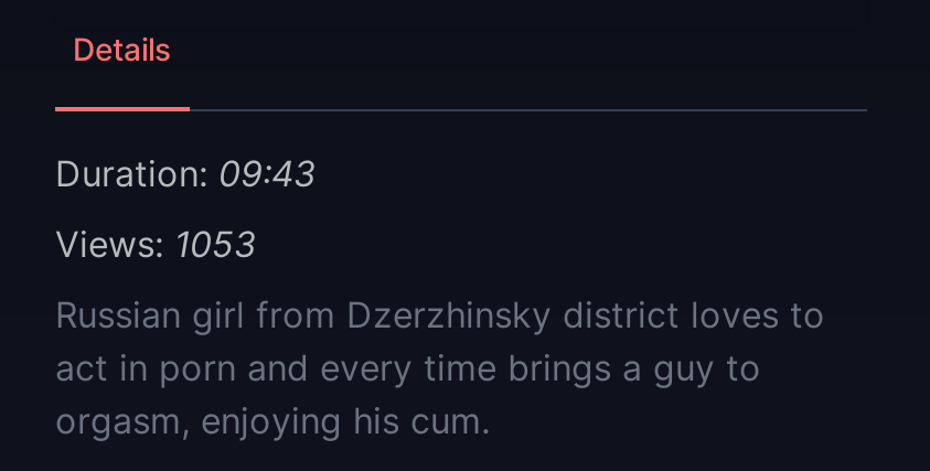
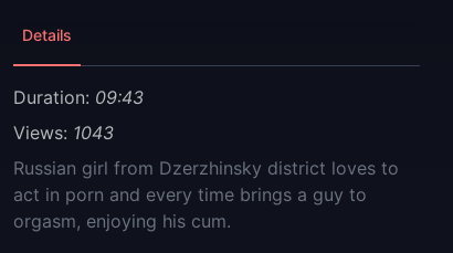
- Views: 1053
+ Views: 1043
